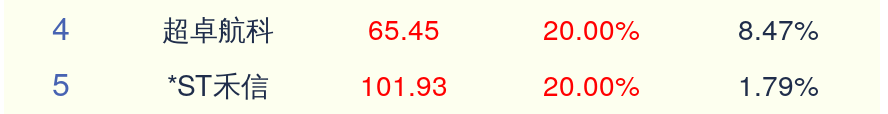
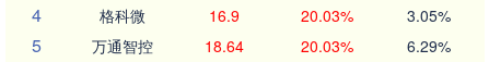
- 超卓航科
- 65.45
- 20.00%
- 8.47%
+ 格科微
+ 16.9
+ 20.03%
+ 3.05%

- *ST禾信
- 101.93
- 20.00%
- 1.79%
+ 万通智控
+ 18.64
+ 20.03%
+ 6.29%
